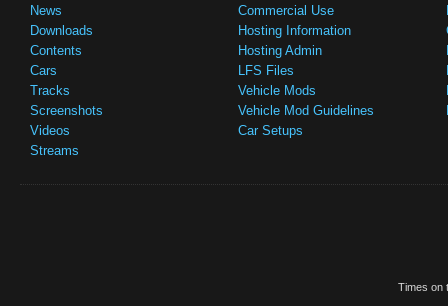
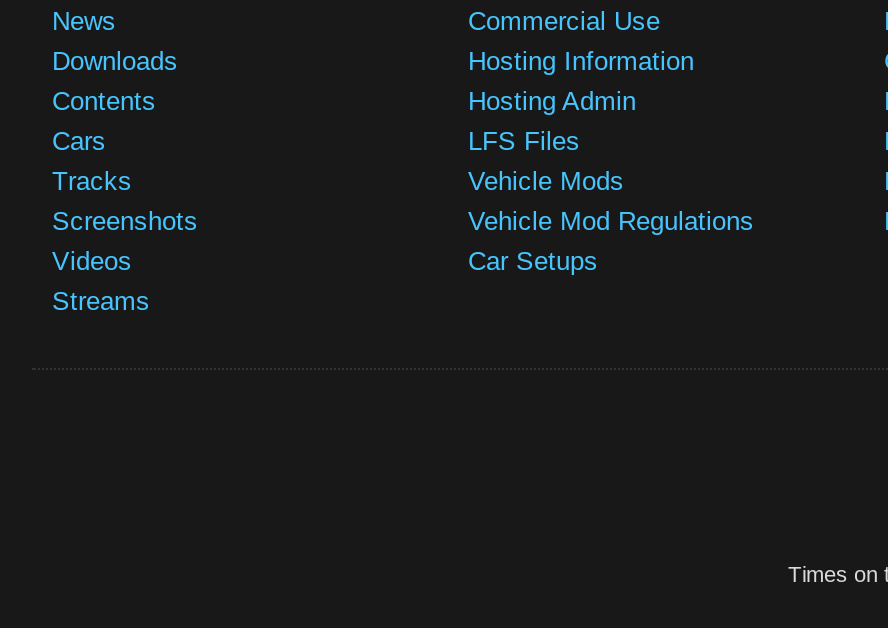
- Vehicle Mod Guidelines
+ Vehicle Mod Regulations
